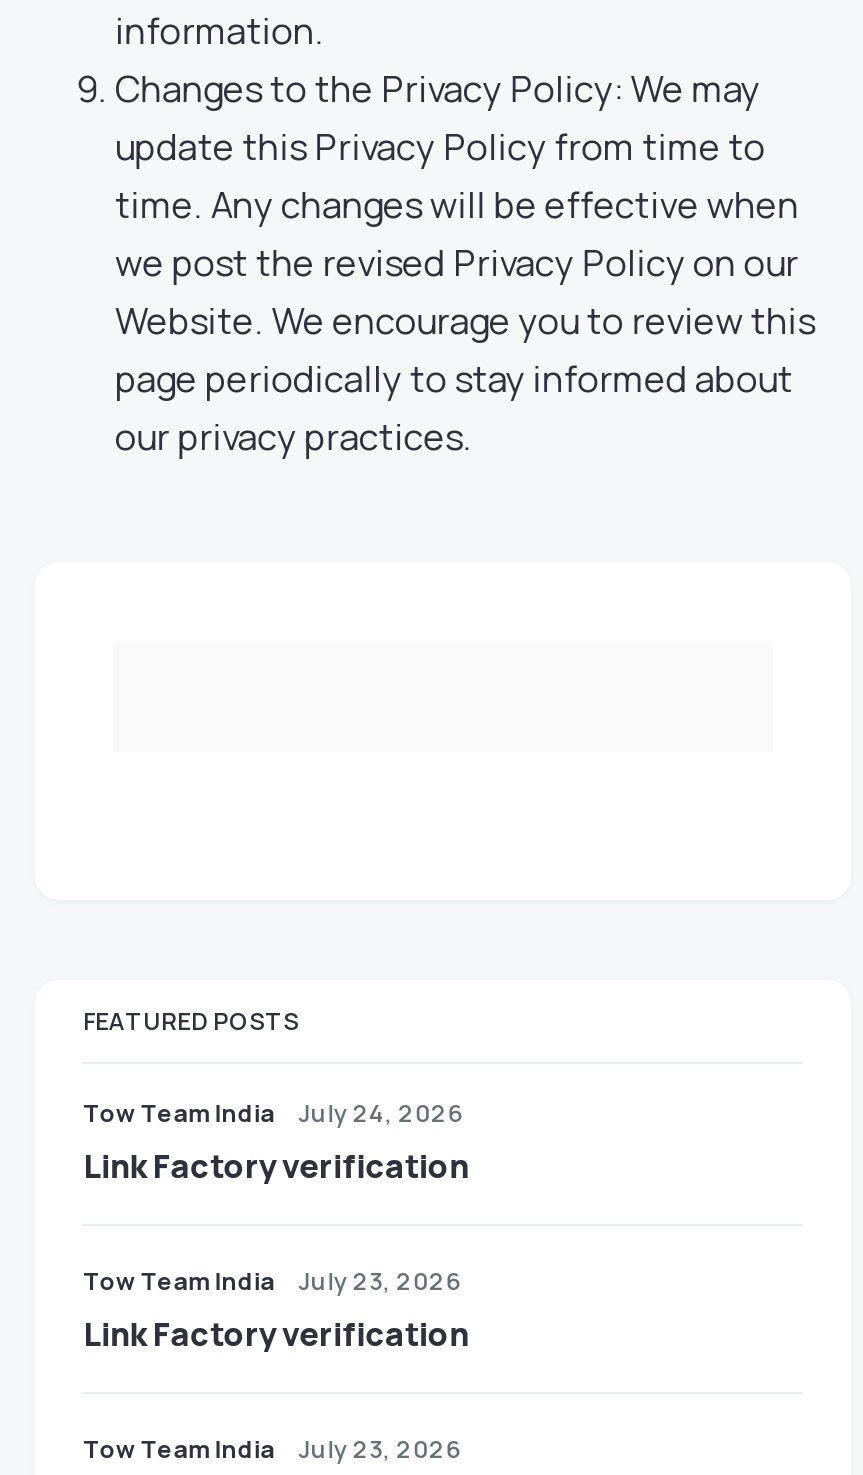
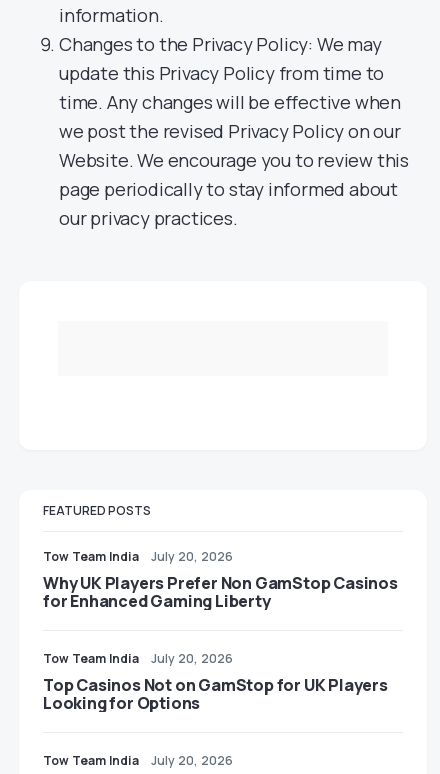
- July 24, 2026
- Link Factory verification
+ July 20, 2026
+ Why UK Players Prefer Non GamStop Casinos
+ for Enhanced Gaming Liberty

- July 23, 2026
- Link Factory verification
+ July 20, 2026
+ Top Casinos Not on GamStop for UK Players
+ Looking for Options

- Tow Team India July 23, 2026
+ Tow Team India July 20, 2026
